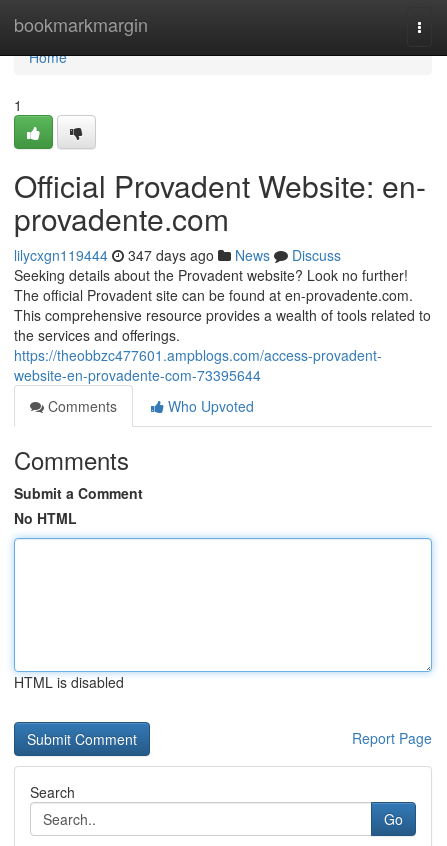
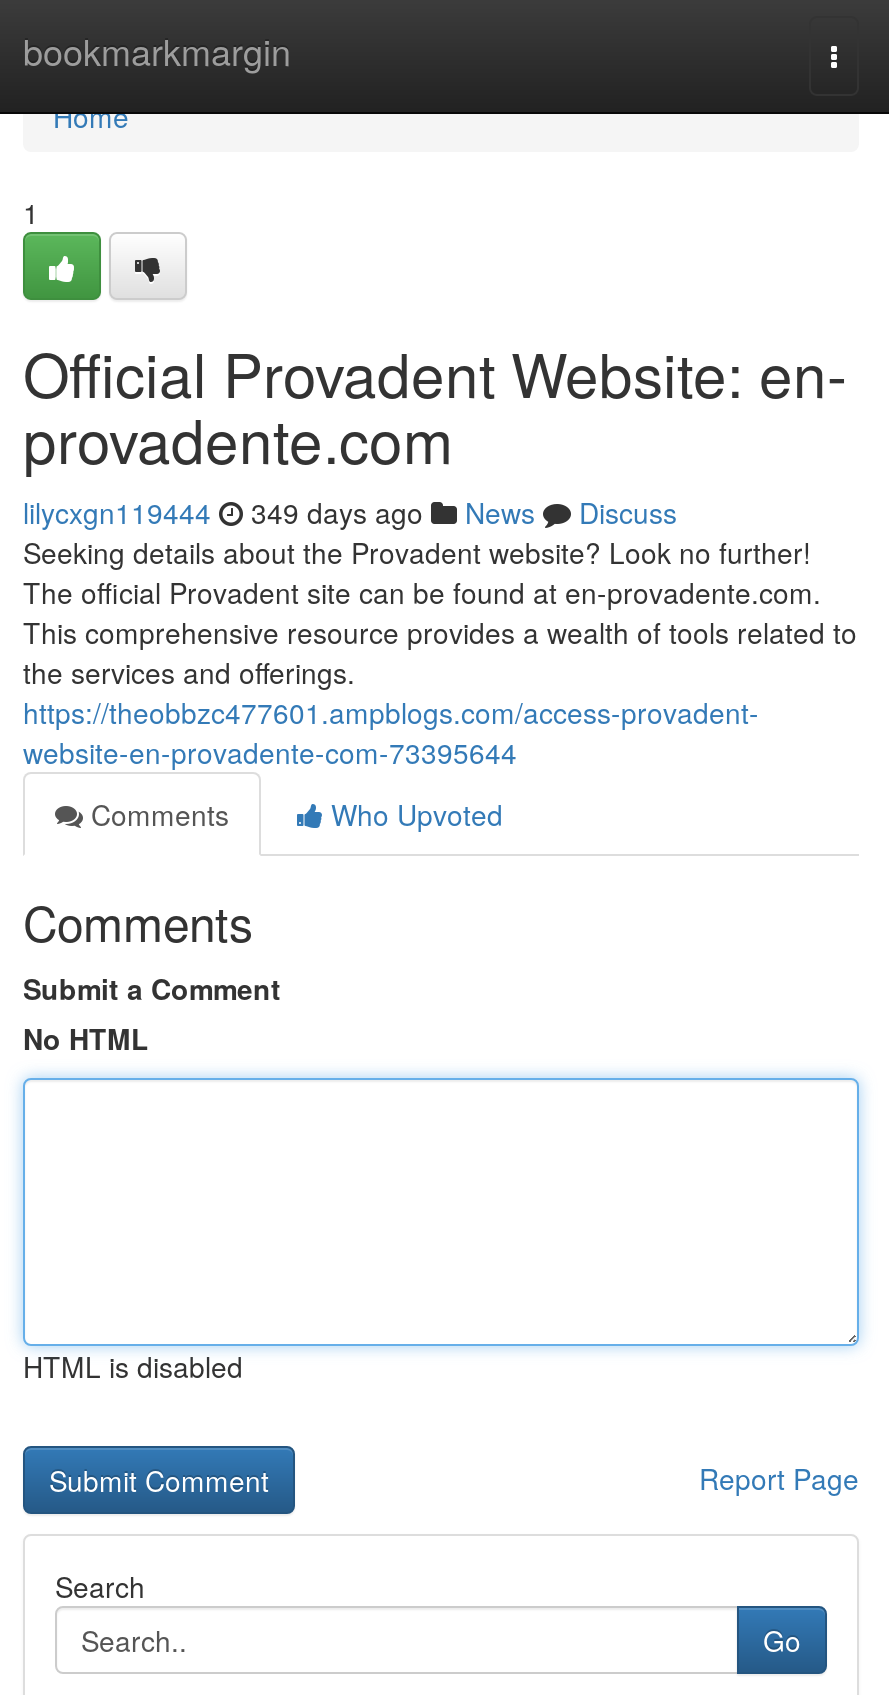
- lilycxgn119444 347 days ago News Discuss
+ lilycxgn119444 349 days ago News Discuss
